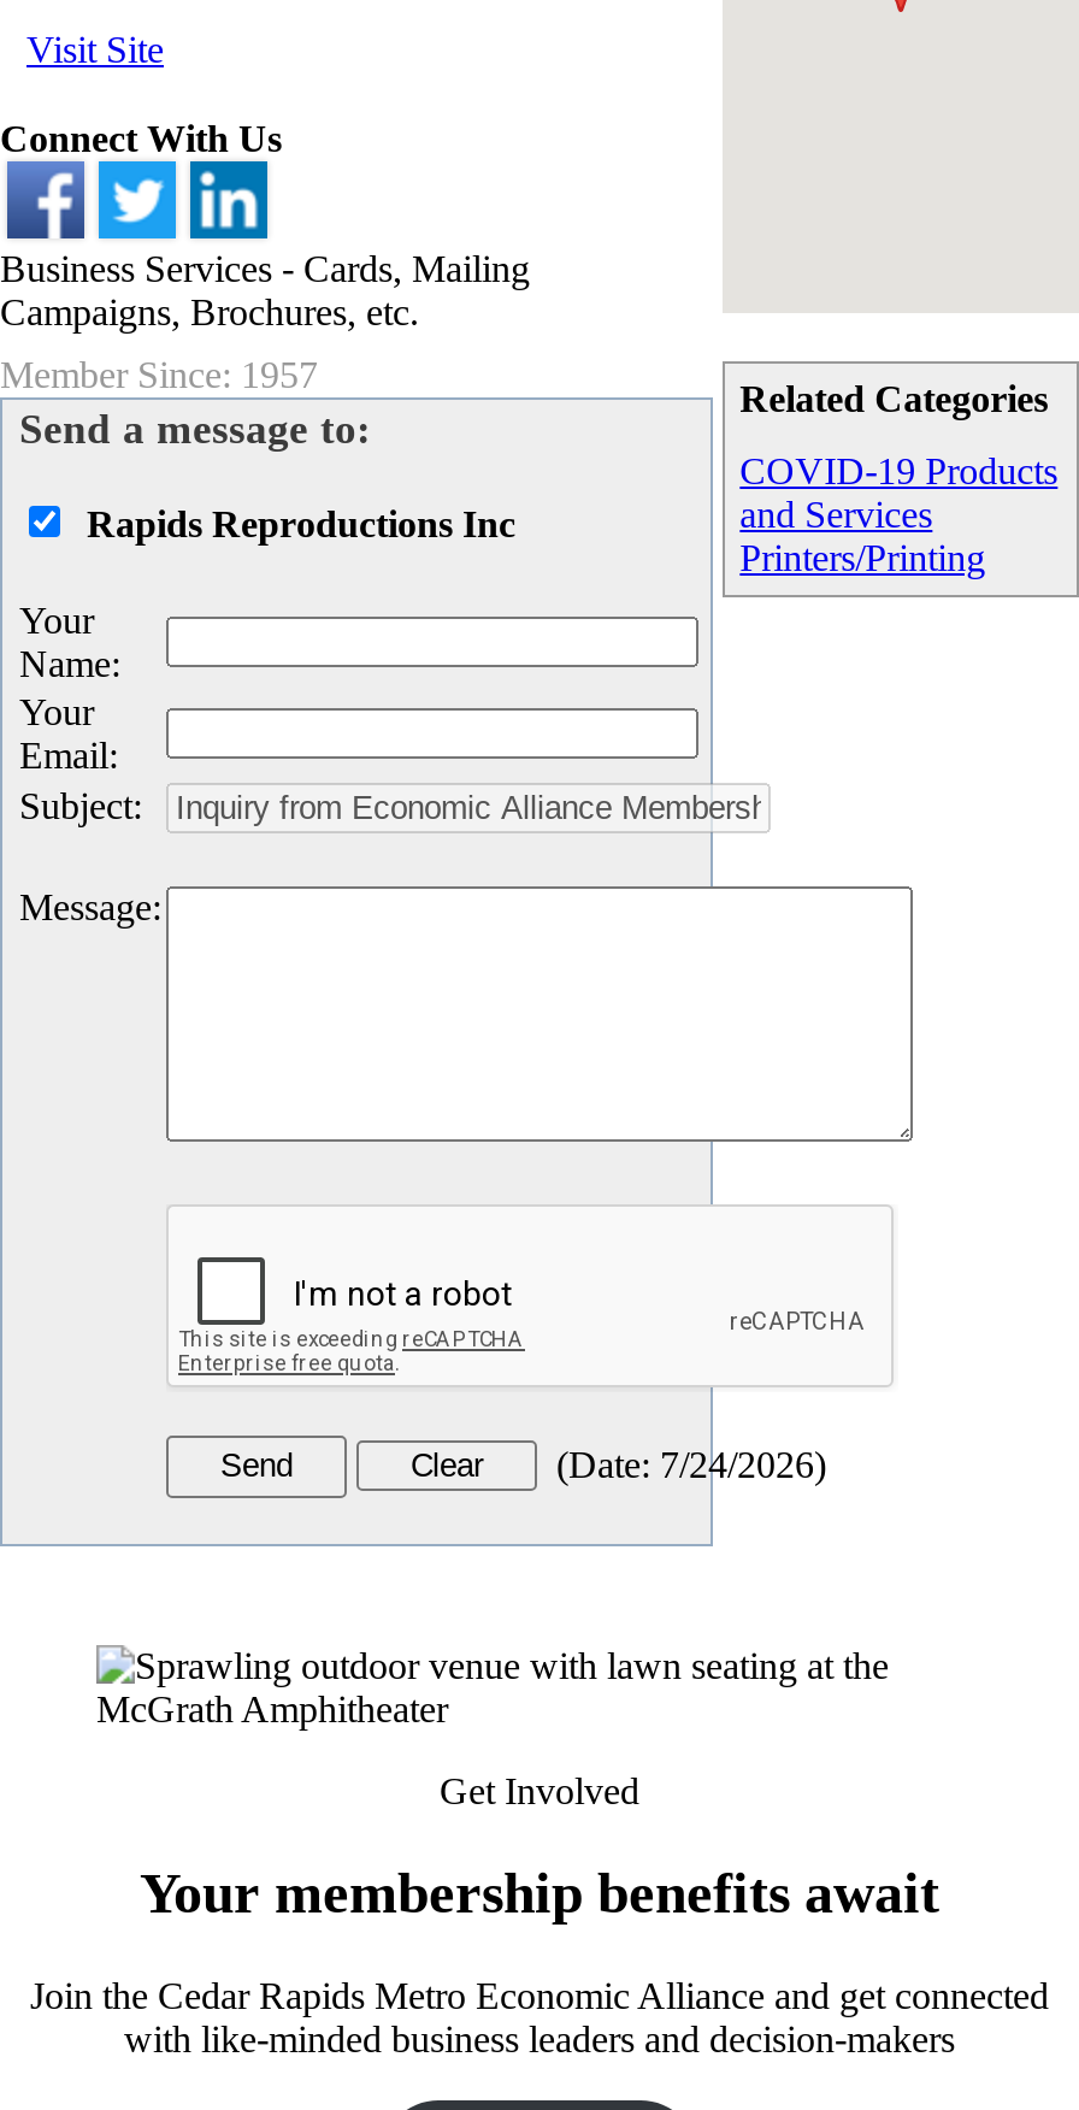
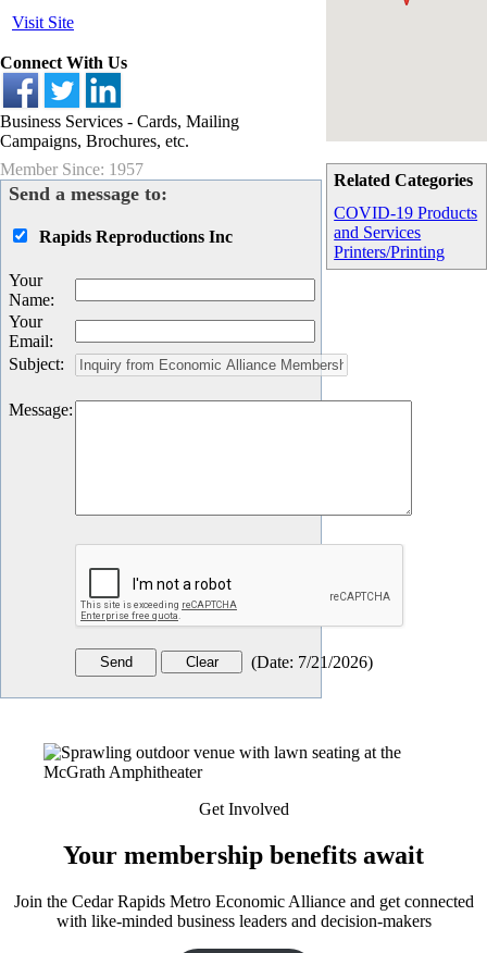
- (Date: 7/24/2026)
+ (Date: 7/21/2026)
